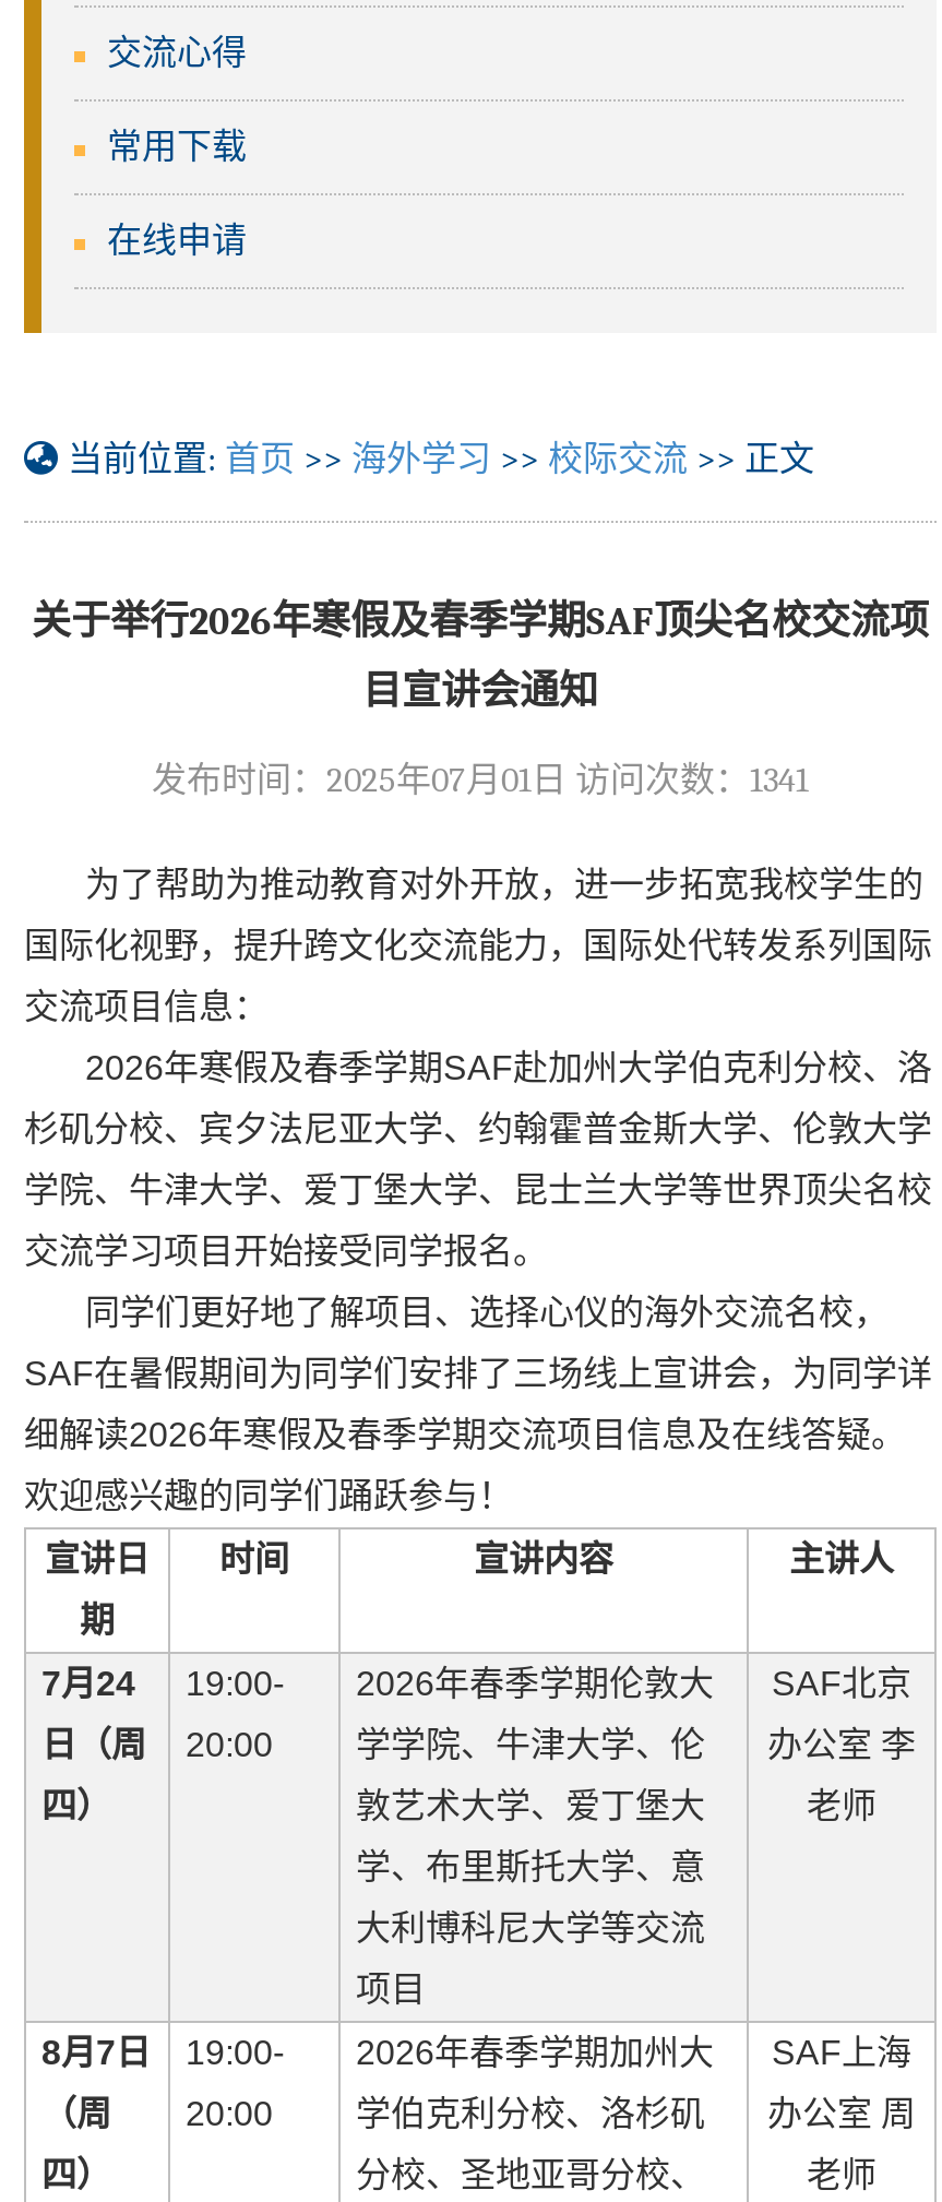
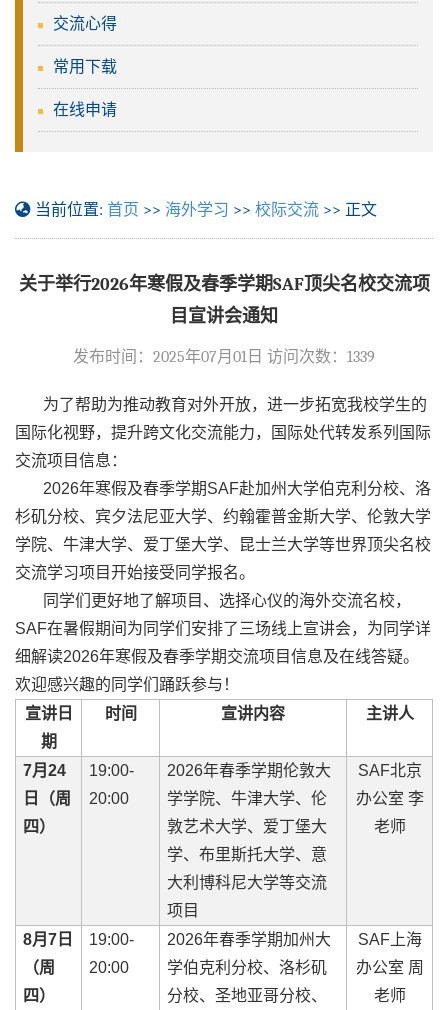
- 发布时间：2025年07月01日 访问次数：1341
+ 发布时间：2025年07月01日 访问次数：1339
